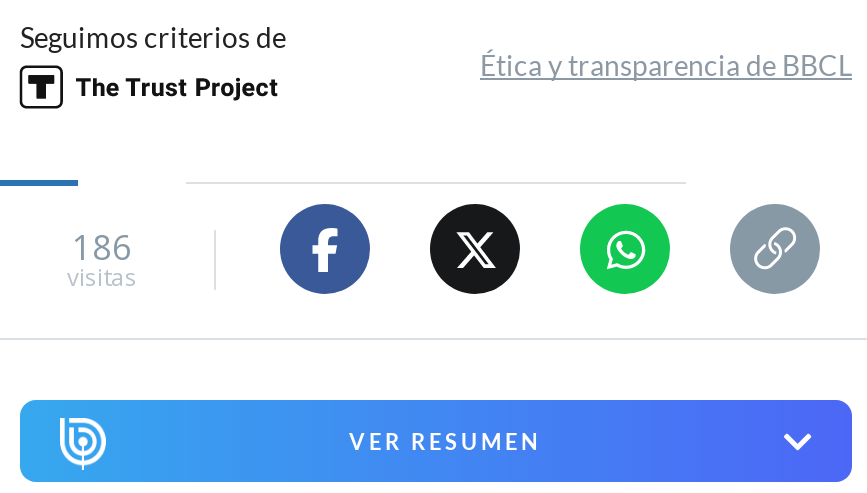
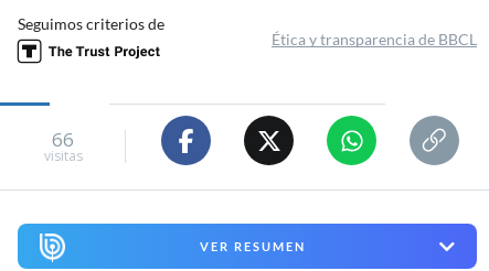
- 186
+ 66
